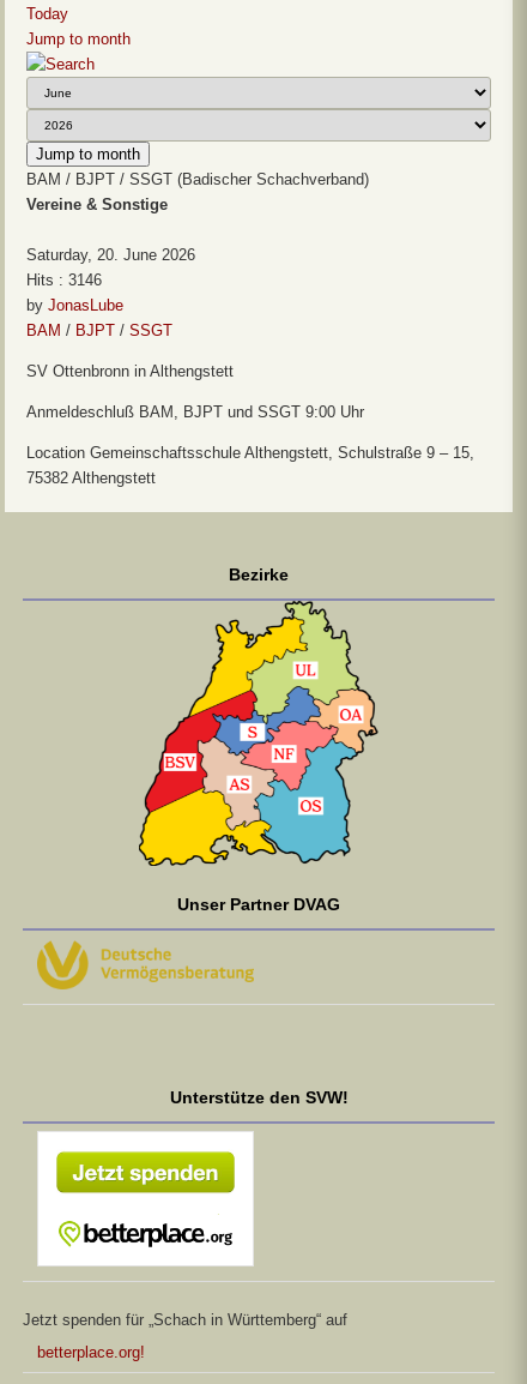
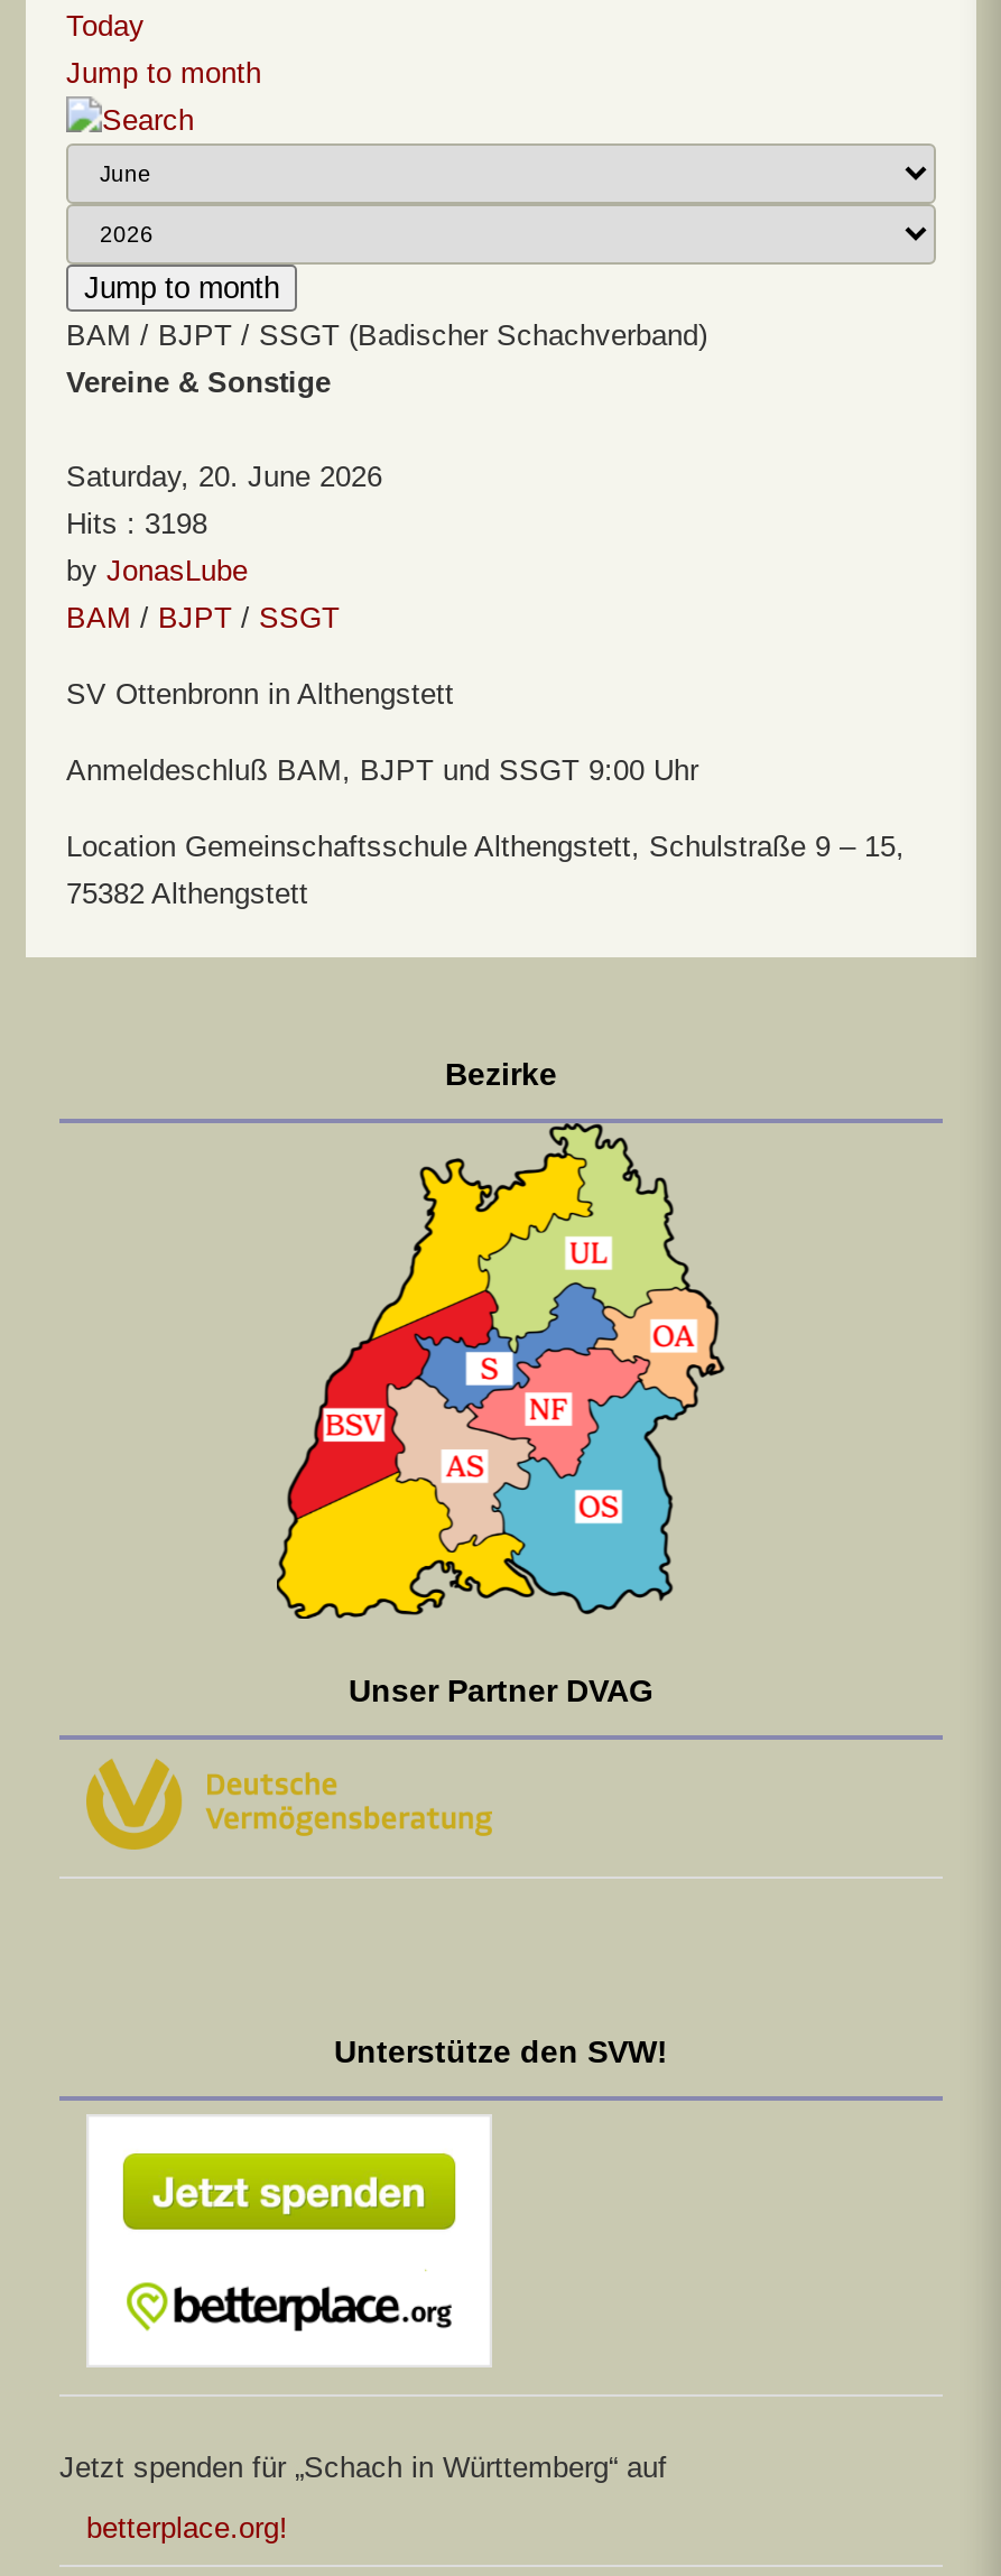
- Hits: 3146
+ Hits: 3198
